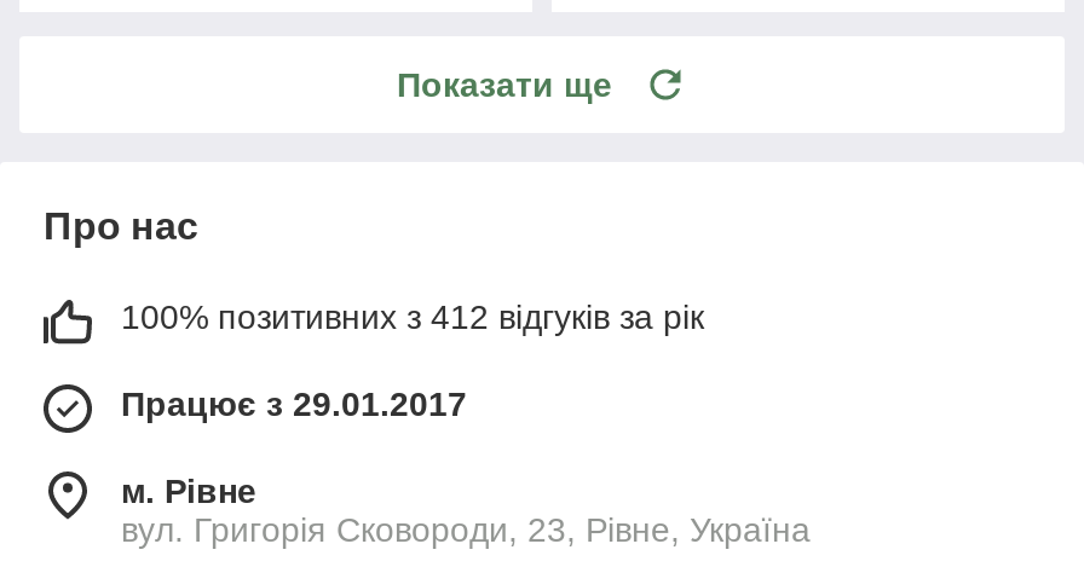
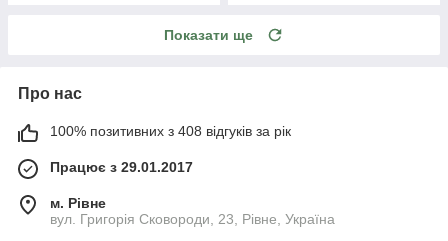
- 100% позитивних з 412 відгуків за рік
+ 100% позитивних з 408 відгуків за рік
